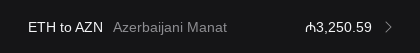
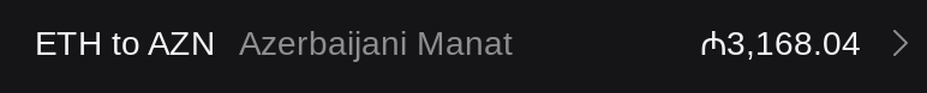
- ₼3,250.59
+ ₼3,168.04
